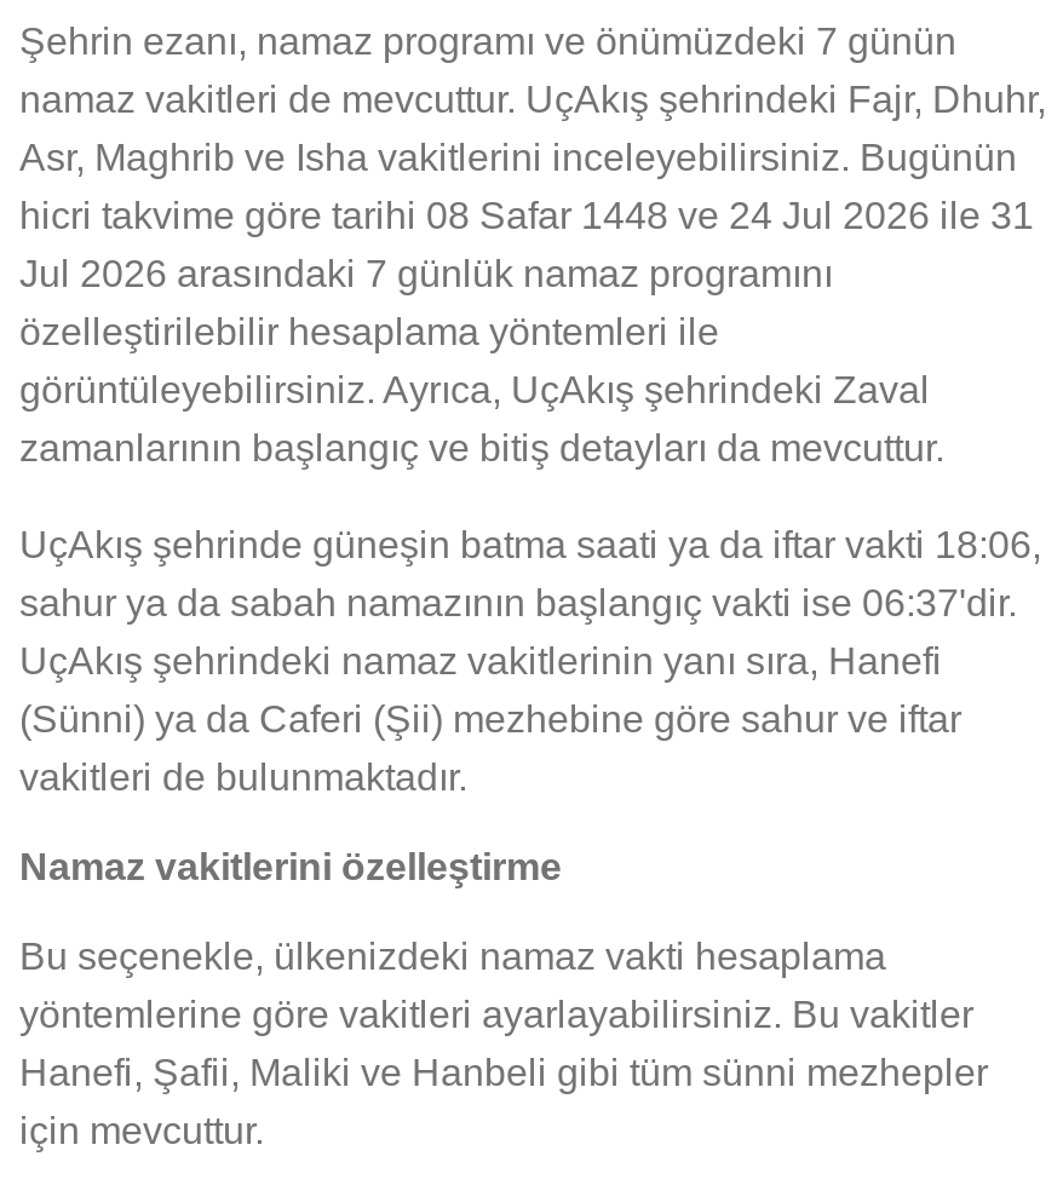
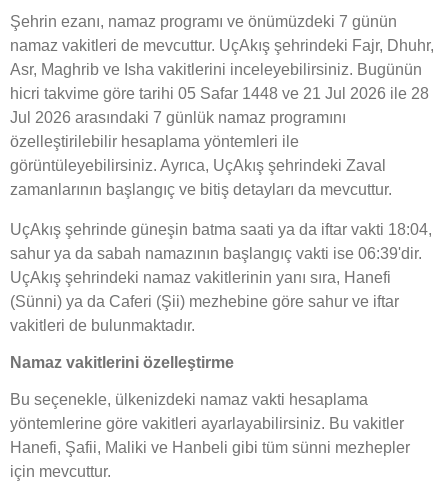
- hicri takvime göre tarihi 08 Safar 1448 ve 24 Jul 2026 ile 31
+ hicri takvime göre tarihi 05 Safar 1448 ve 21 Jul 2026 ile 28

- UçAkış şehrinde güneşin batma saati ya da iftar vakti 18:06,
+ UçAkış şehrinde güneşin batma saati ya da iftar vakti 18:04,

- sahur ya da sabah namazının başlangıç vakti ise 06:37'dir.
+ sahur ya da sabah namazının başlangıç vakti ise 06:39'dir.
